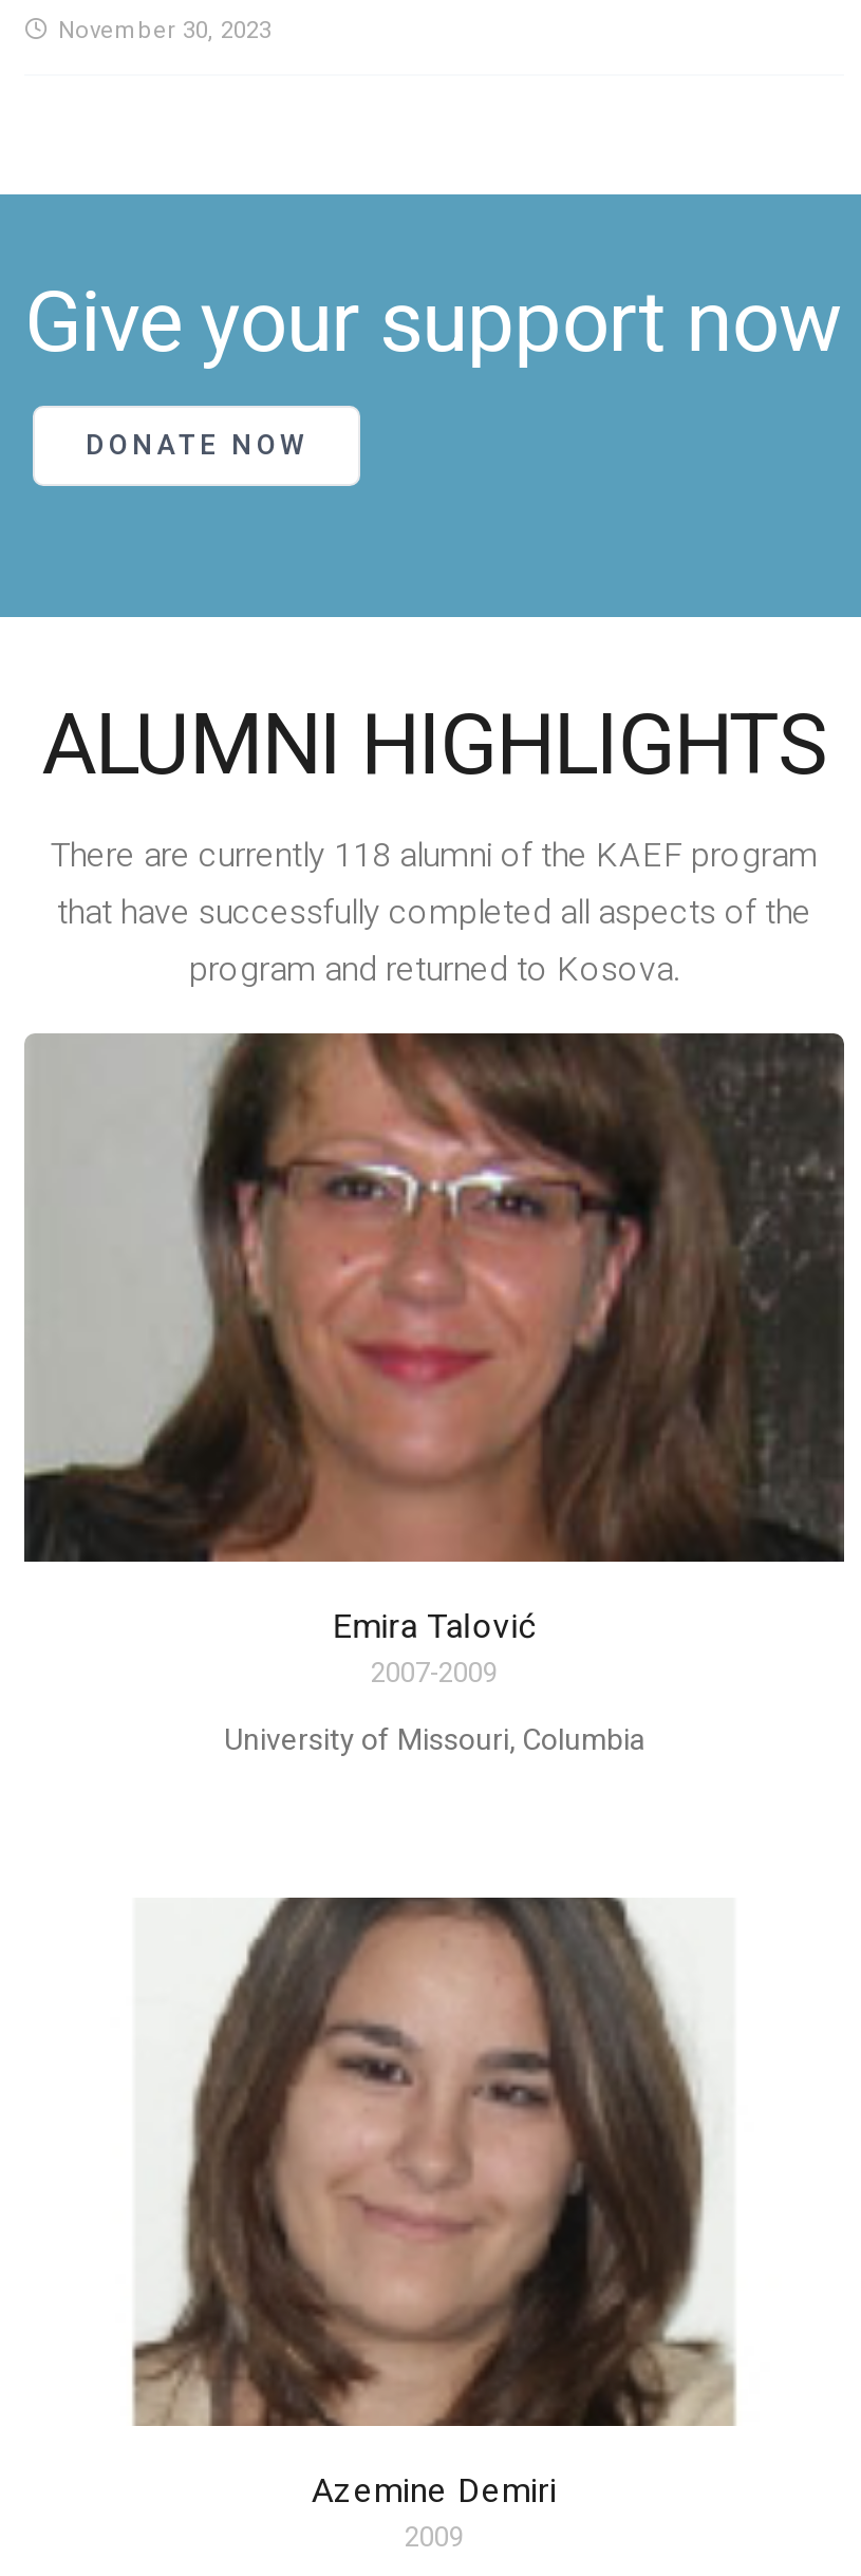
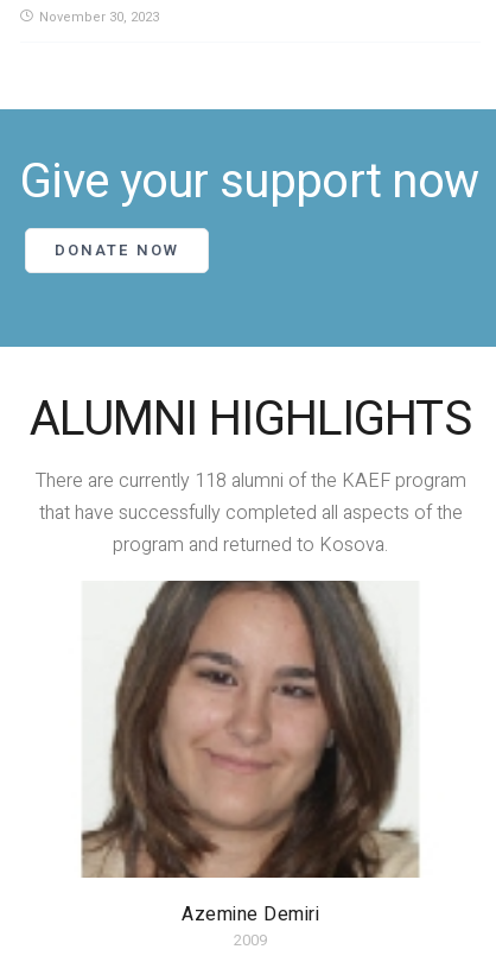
- [image]
- Emira Talović
- 2007-2009
- University of Missouri, Columbia
